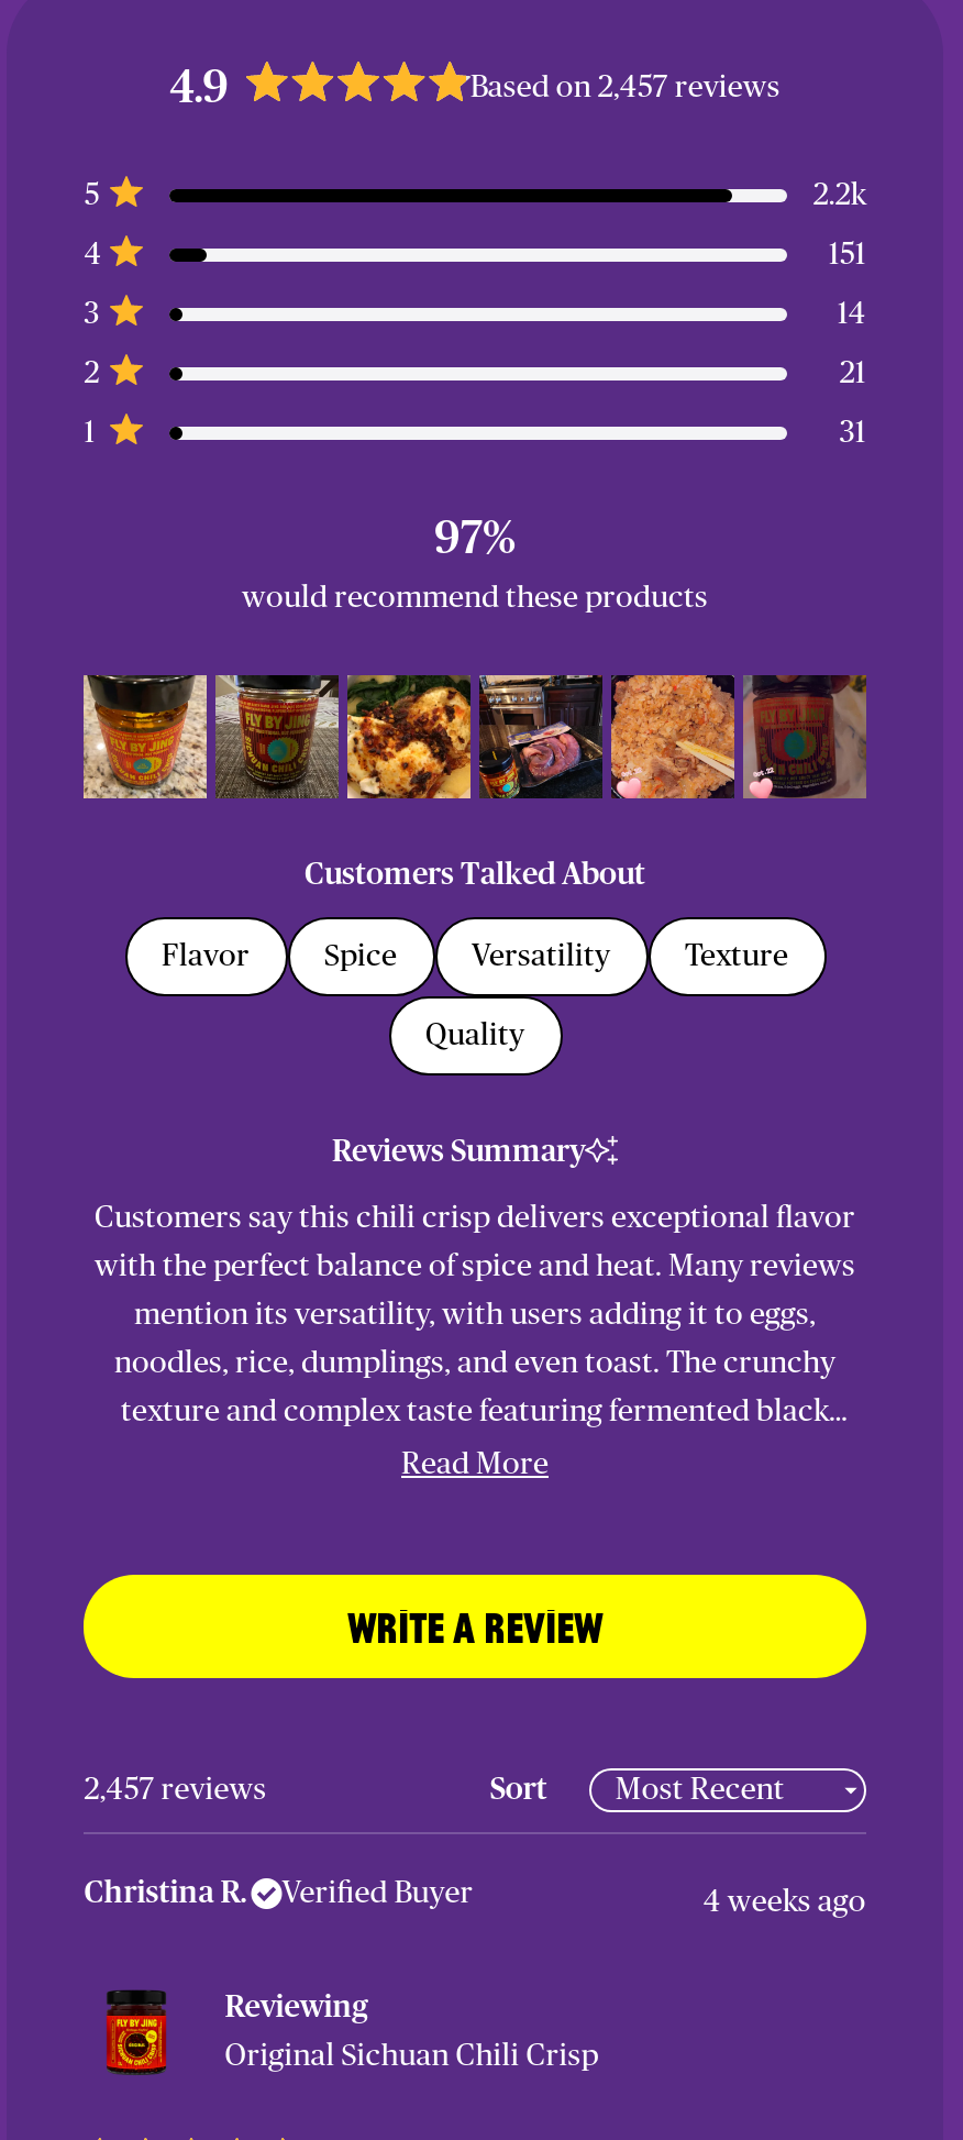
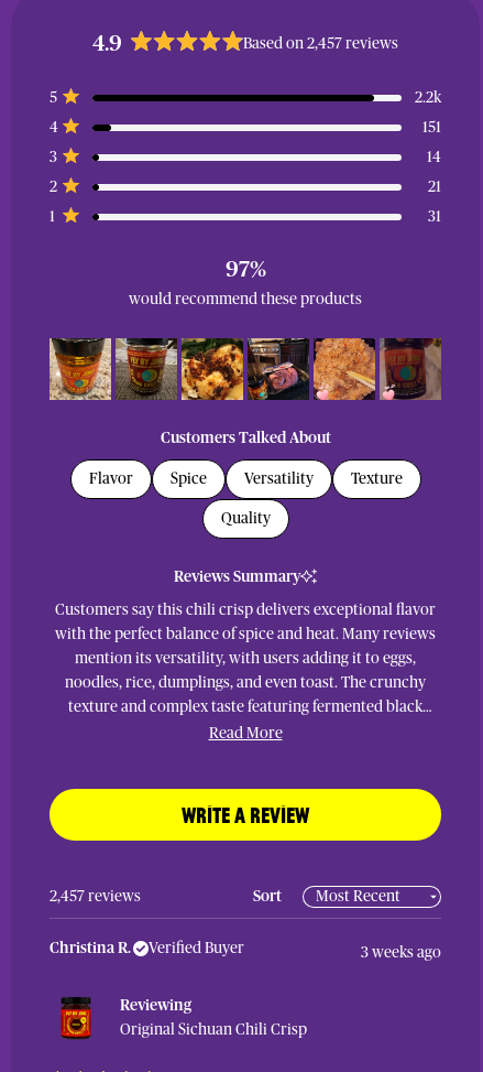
- 4 weeks ago
+ 3 weeks ago
